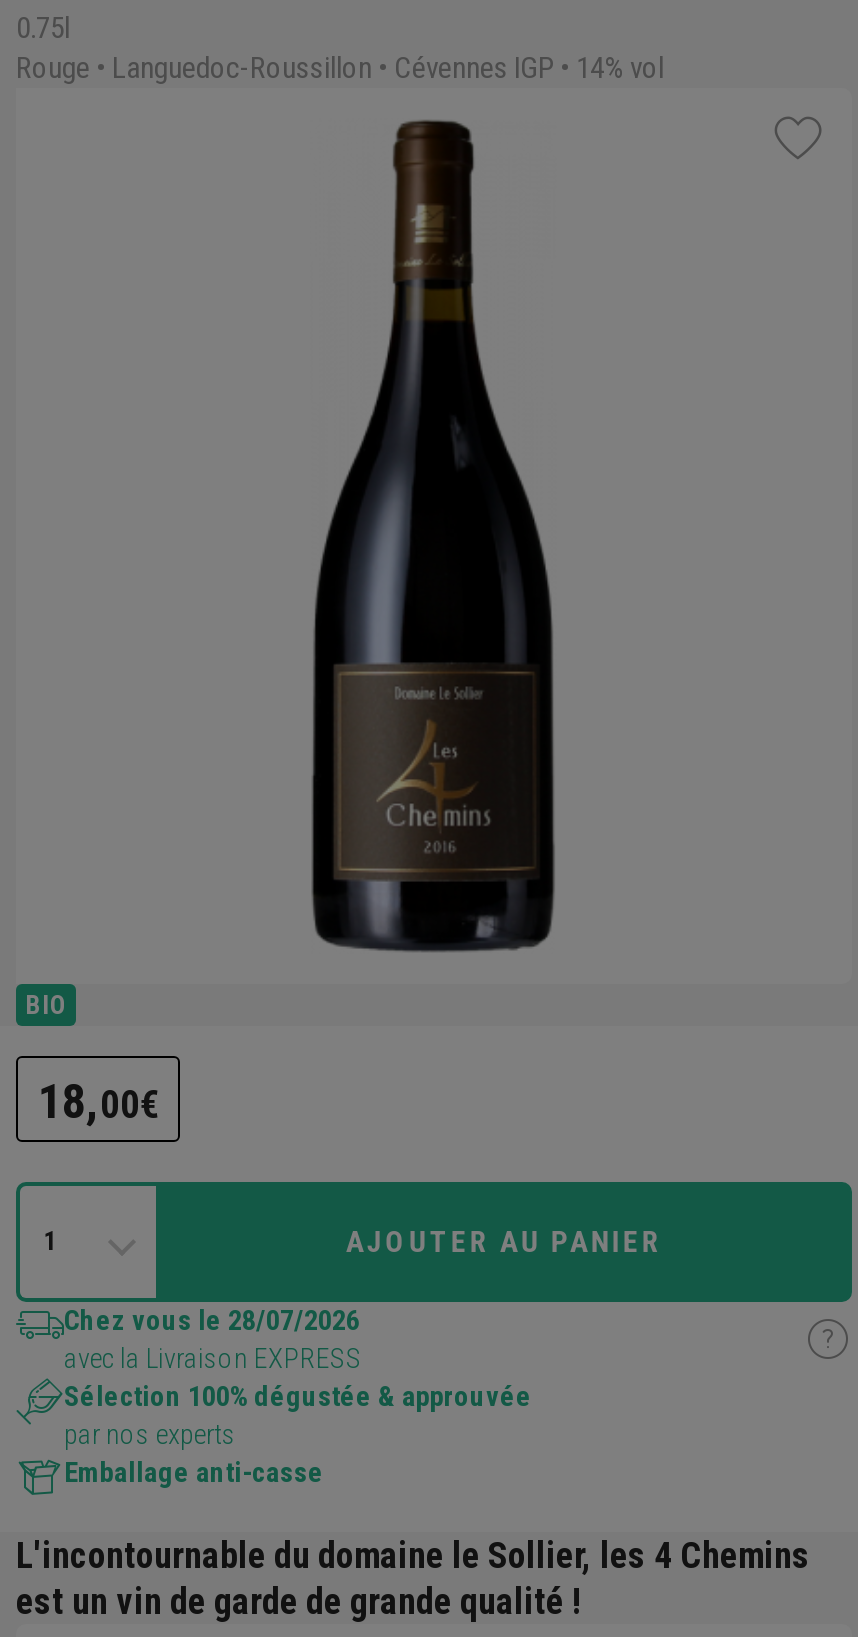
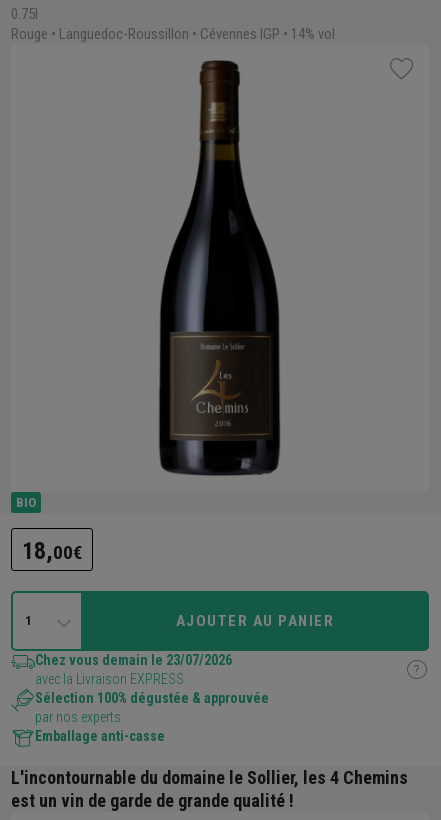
- Chez vous le 28/07/2026
+ Chez vous demain le 23/07/2026
